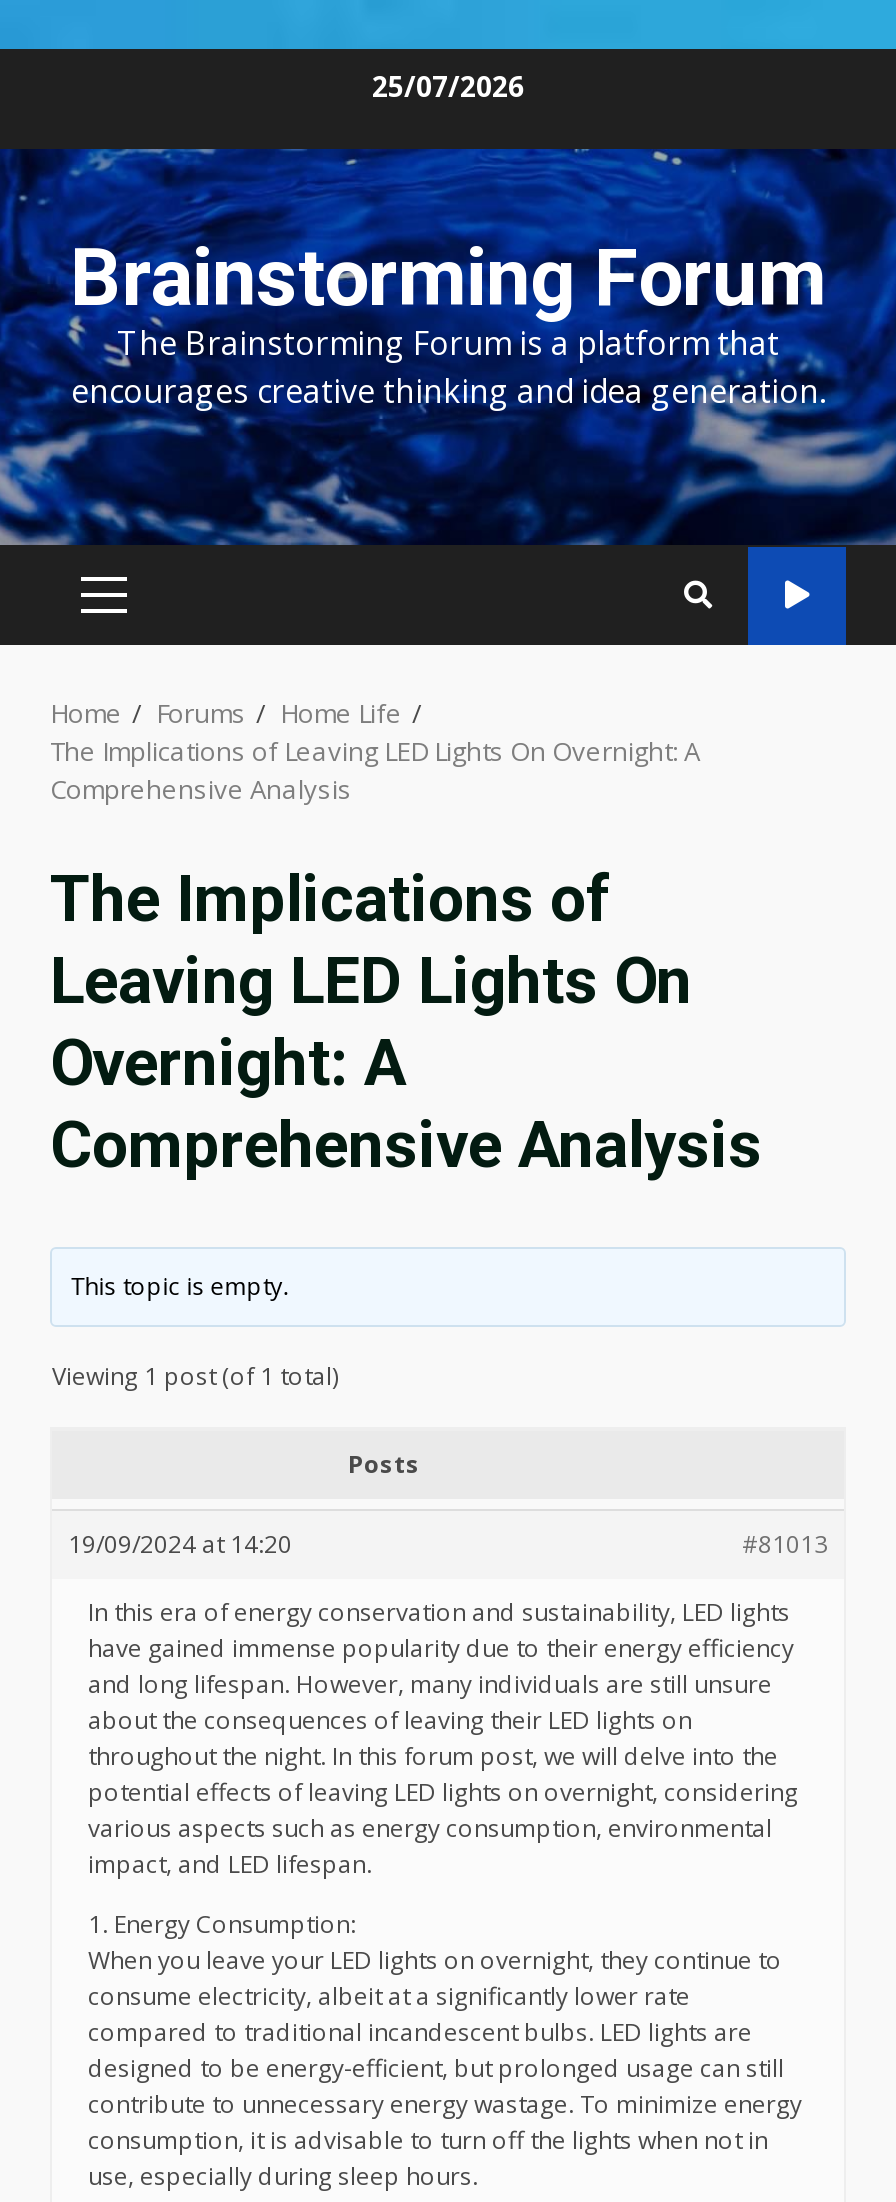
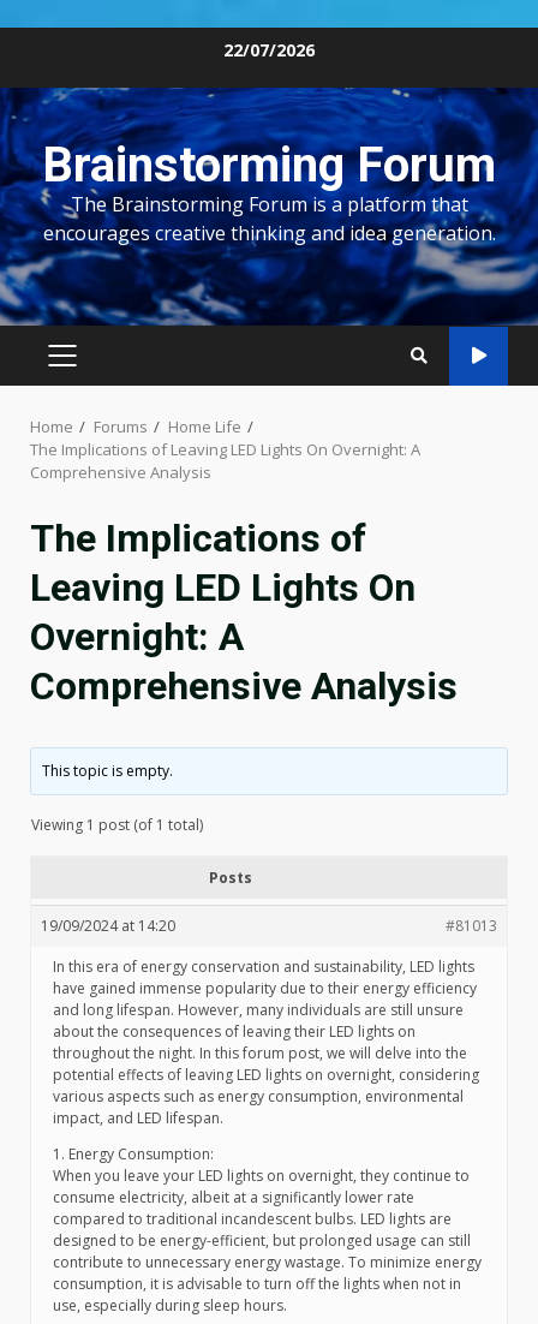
- 25/07/2026
+ 22/07/2026
